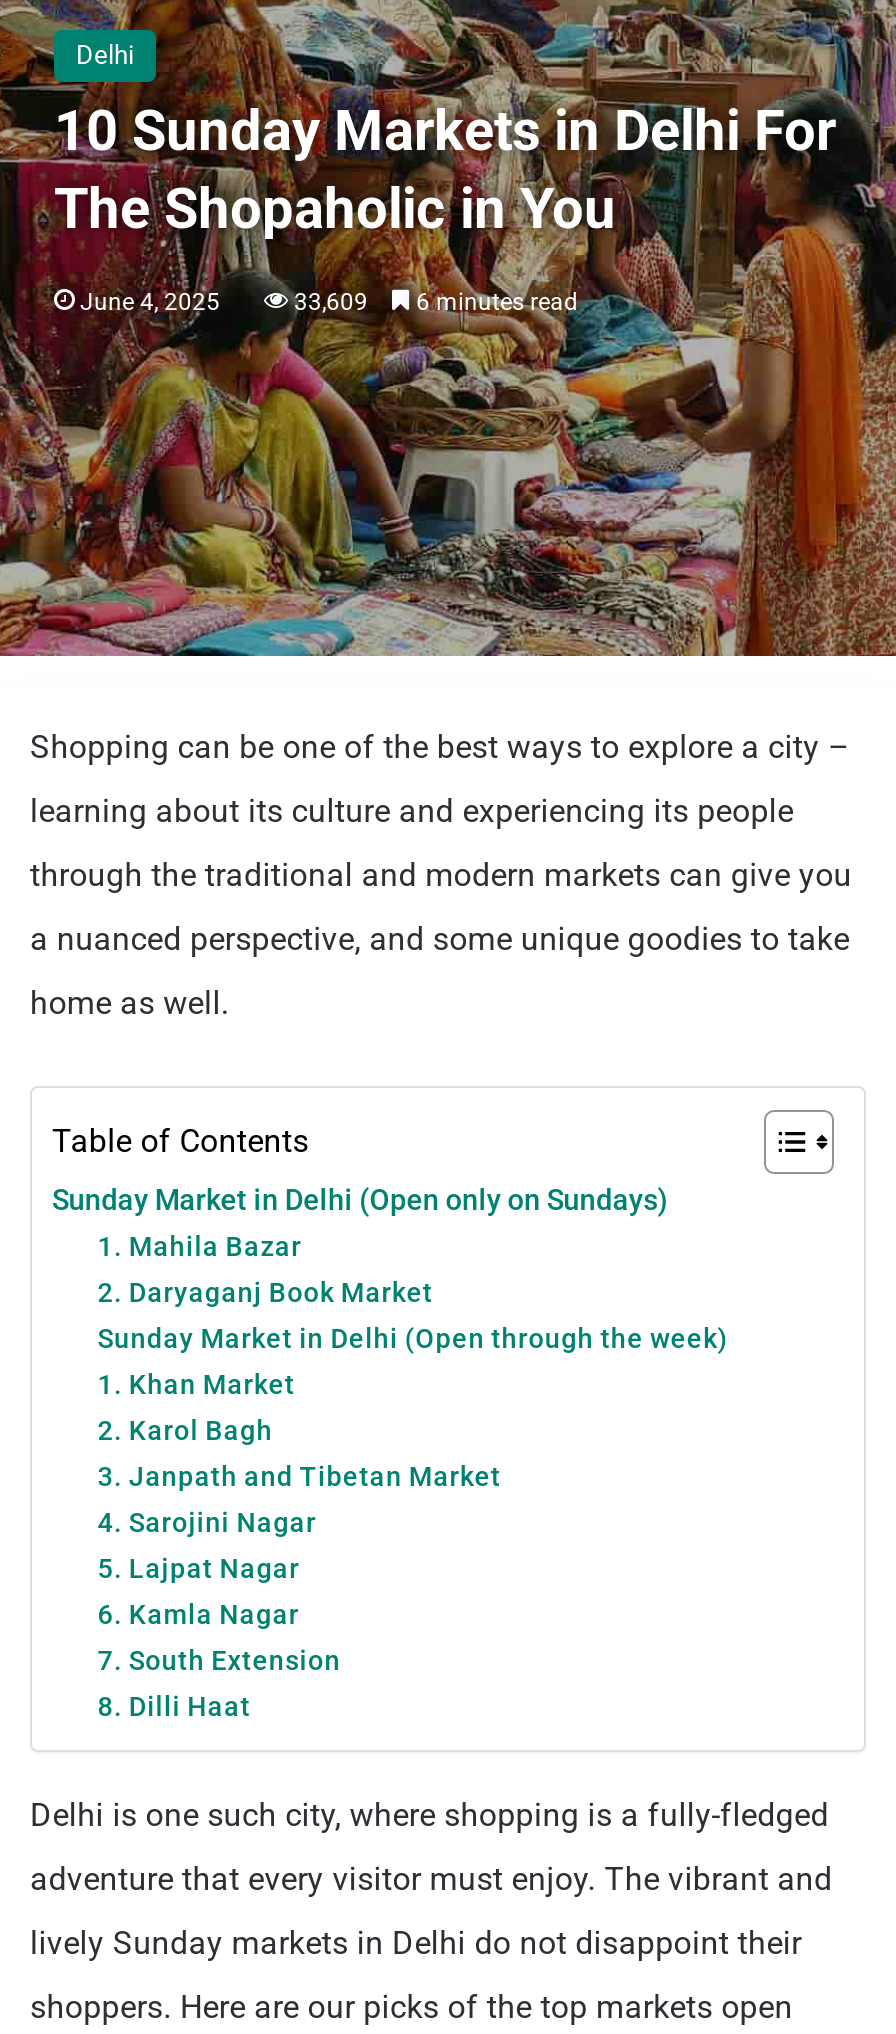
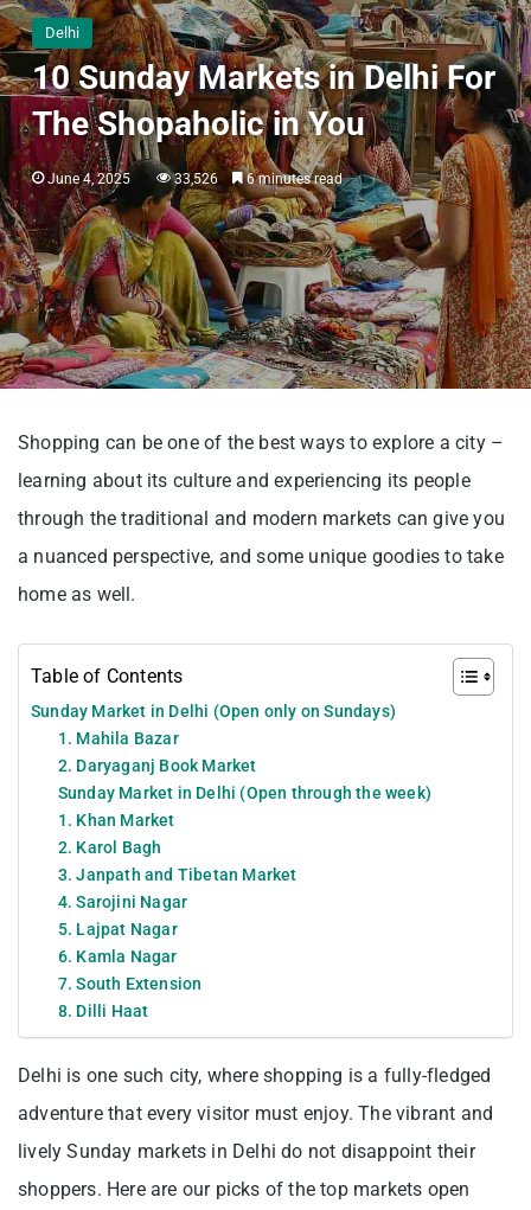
- 33,609 6 minutes read
+ 33,526 6 minutes read
